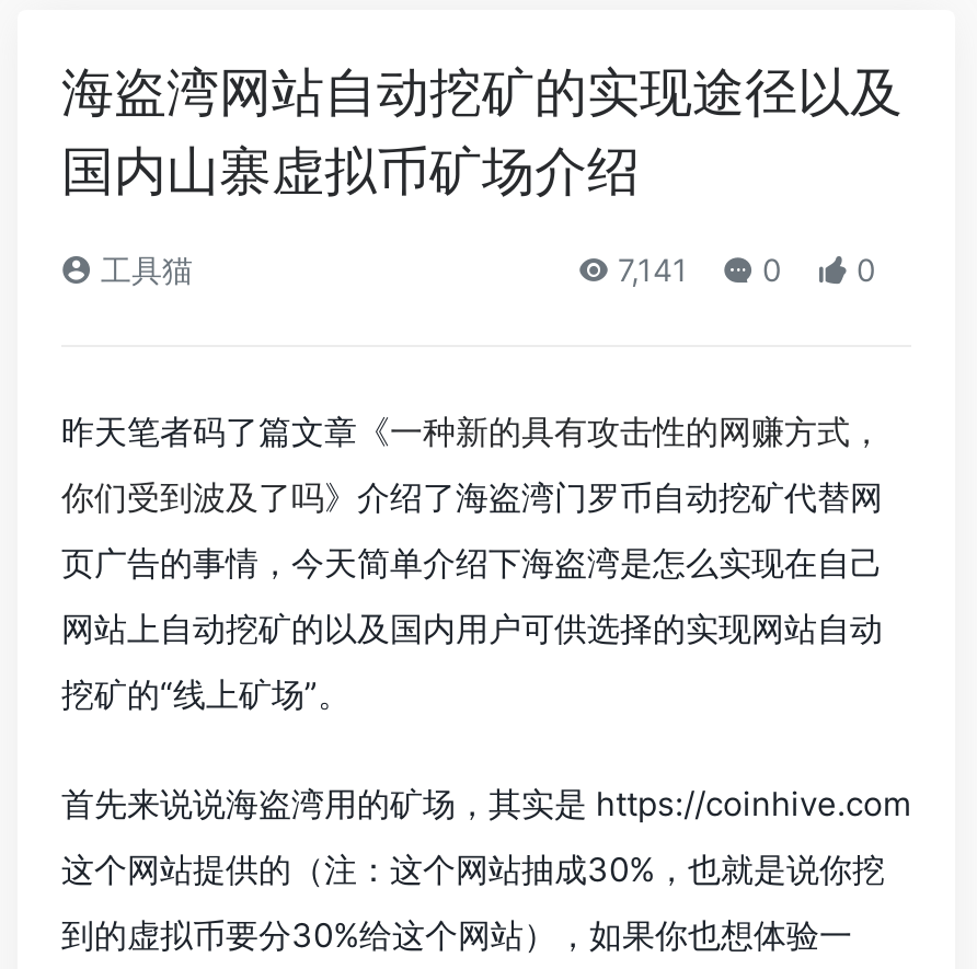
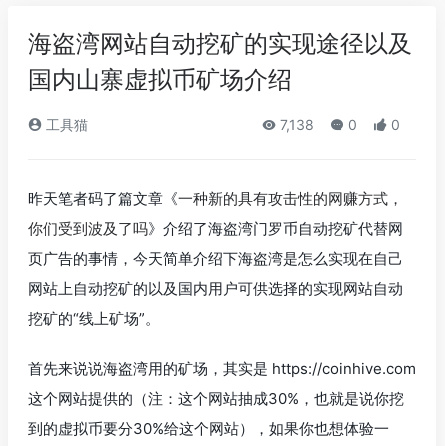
- 7,141 0 0
+ 7,138 0 0
